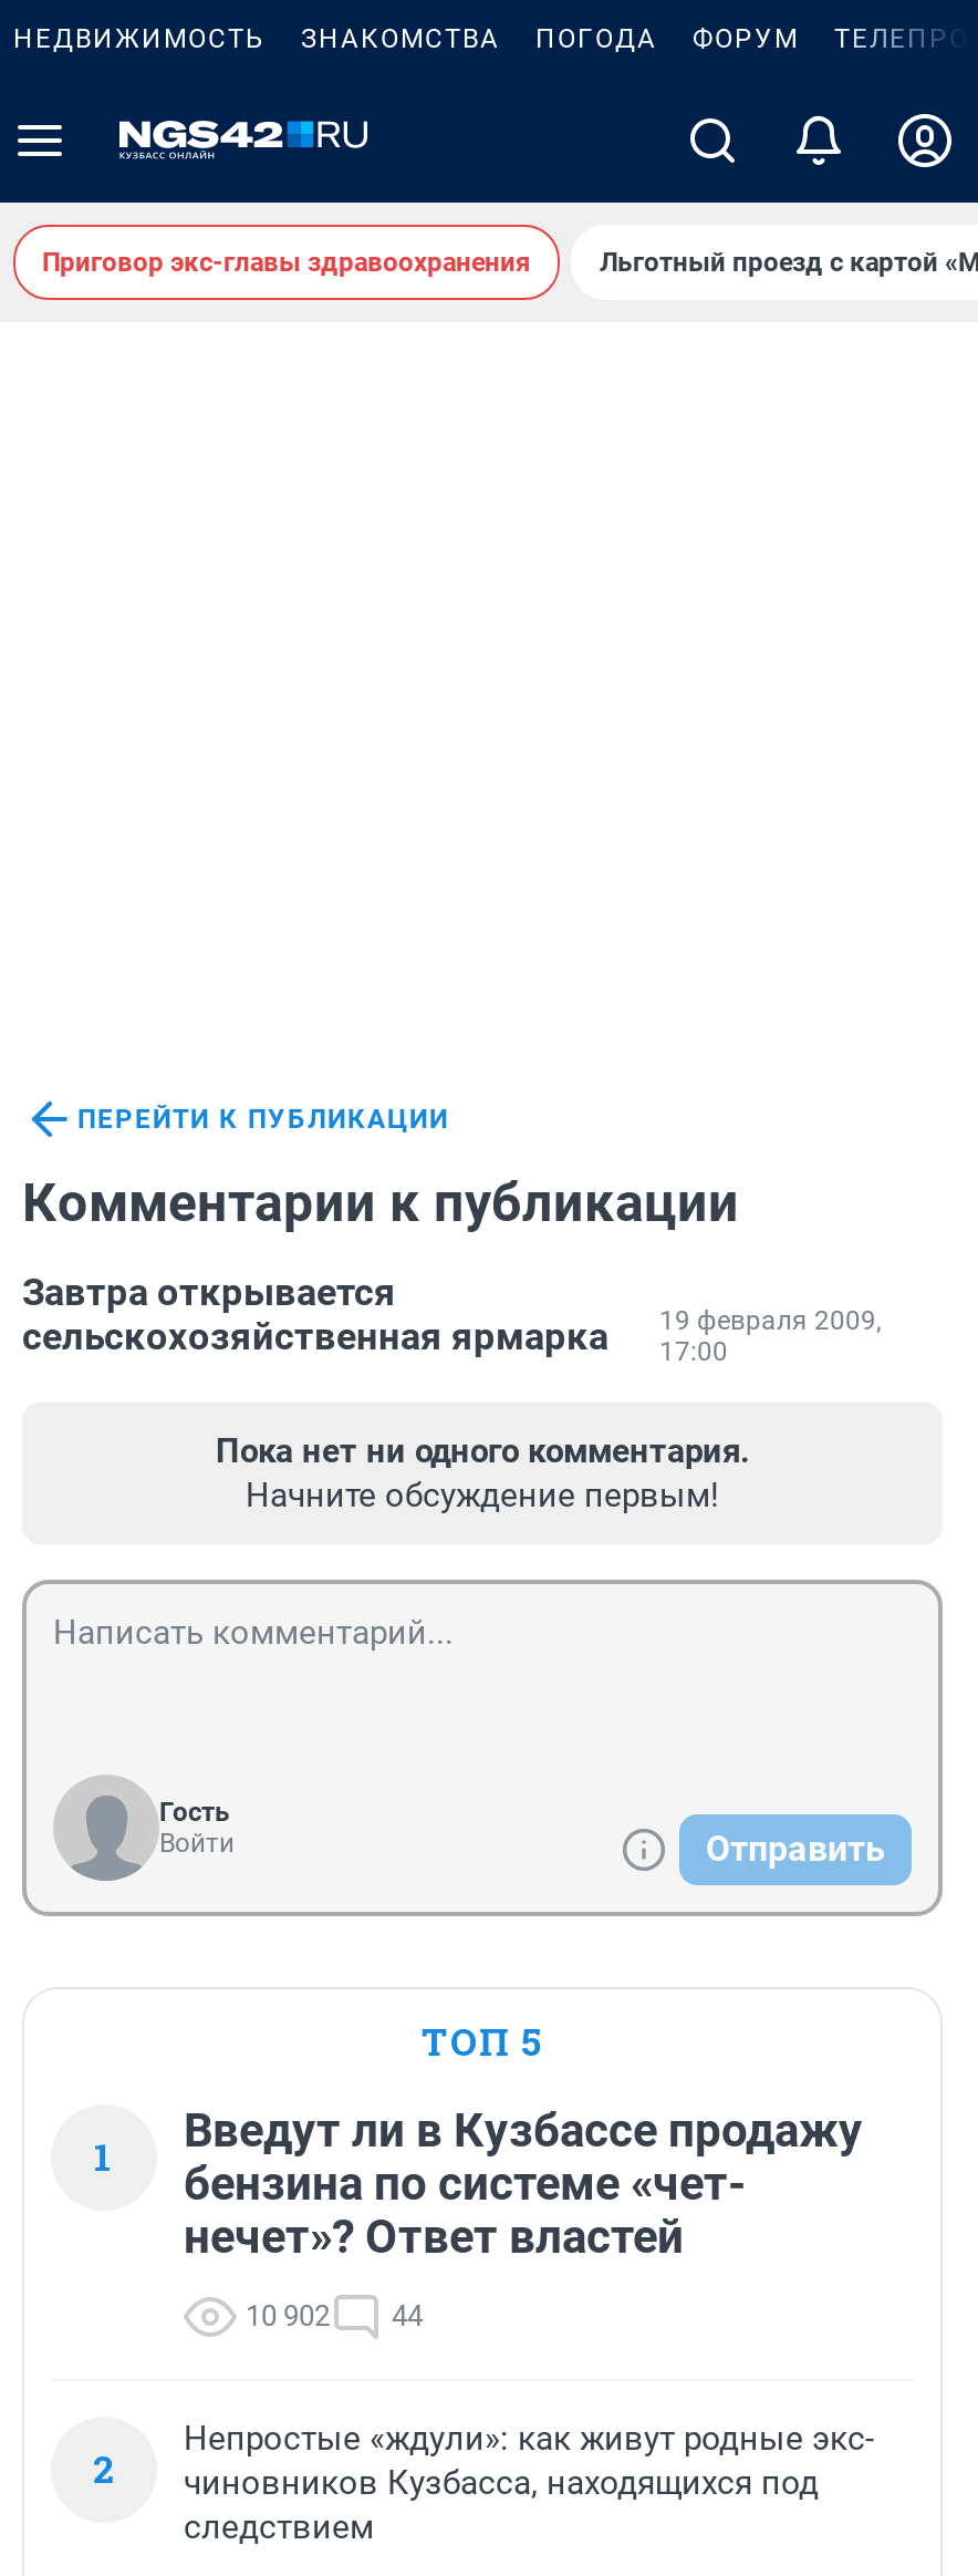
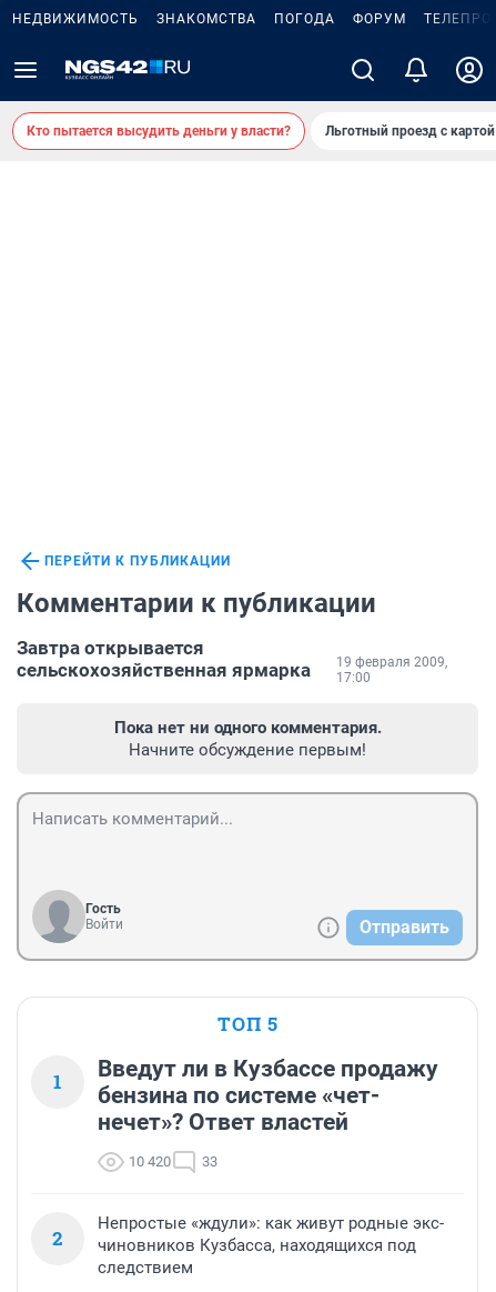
- Приговор экс-главы здравоохранения
+ Кто пытается высудить деньги у власти?

- 10 902
+ 10 420

- 44
+ 33
